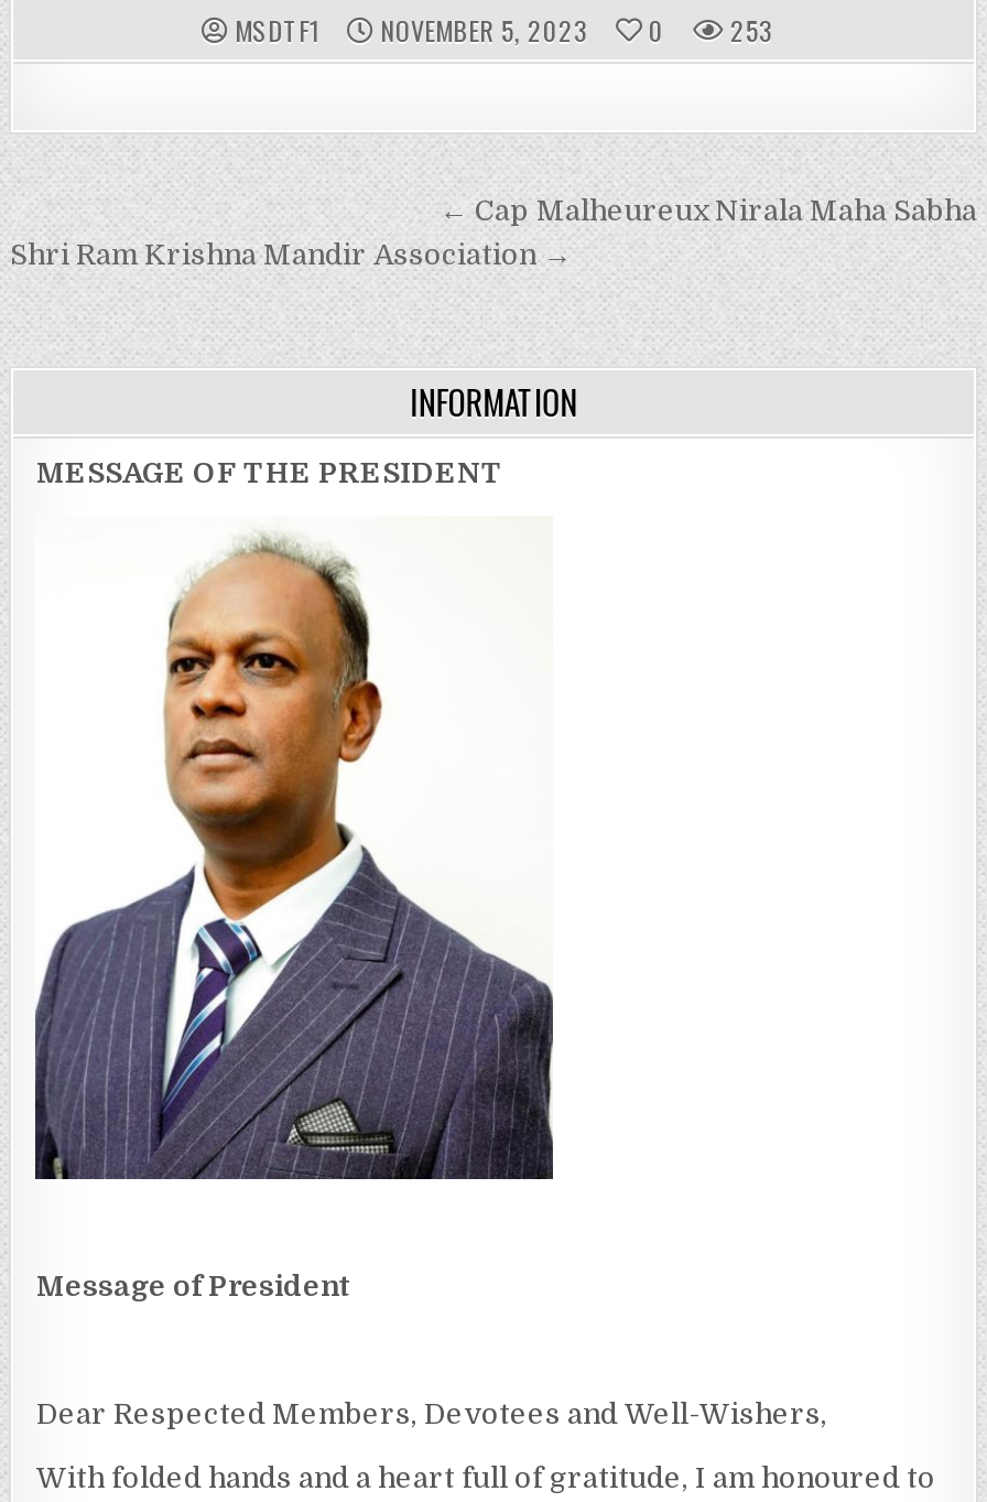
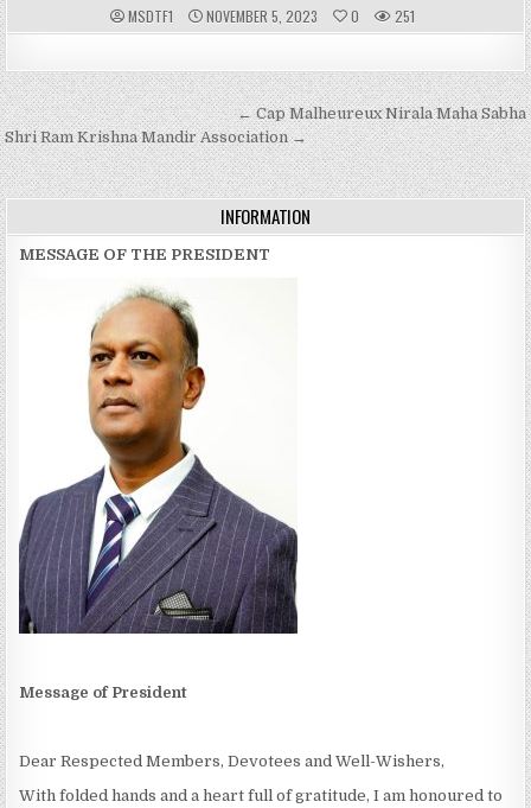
- 253
+ 251
